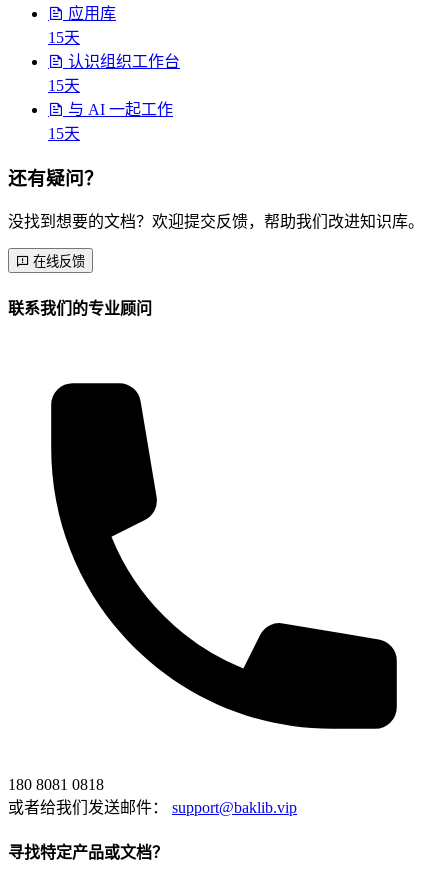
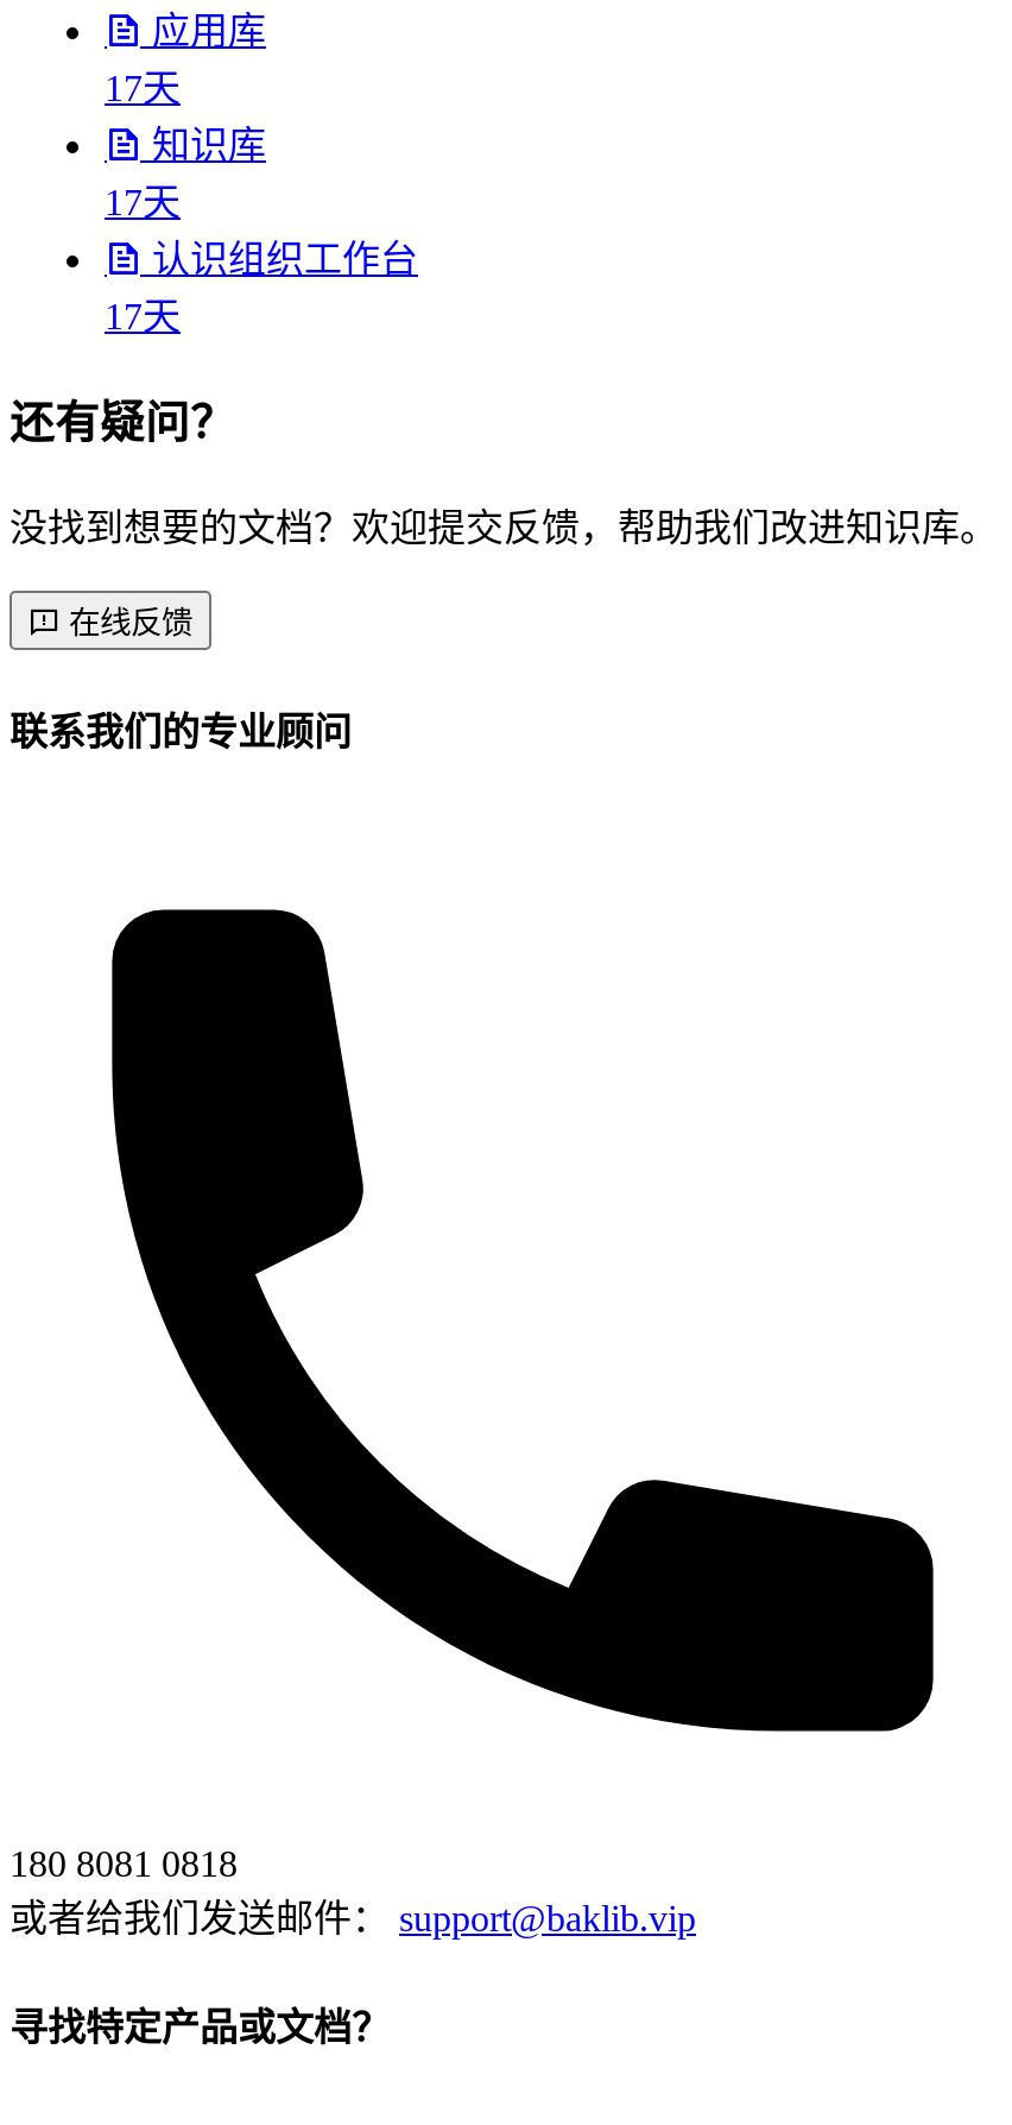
- 15天
+ 17天
+ 知识库
+ 17天

moved down: 认识组织工作台

- 15天
- 与 AI 一起工作
- 15天
+ 17天
